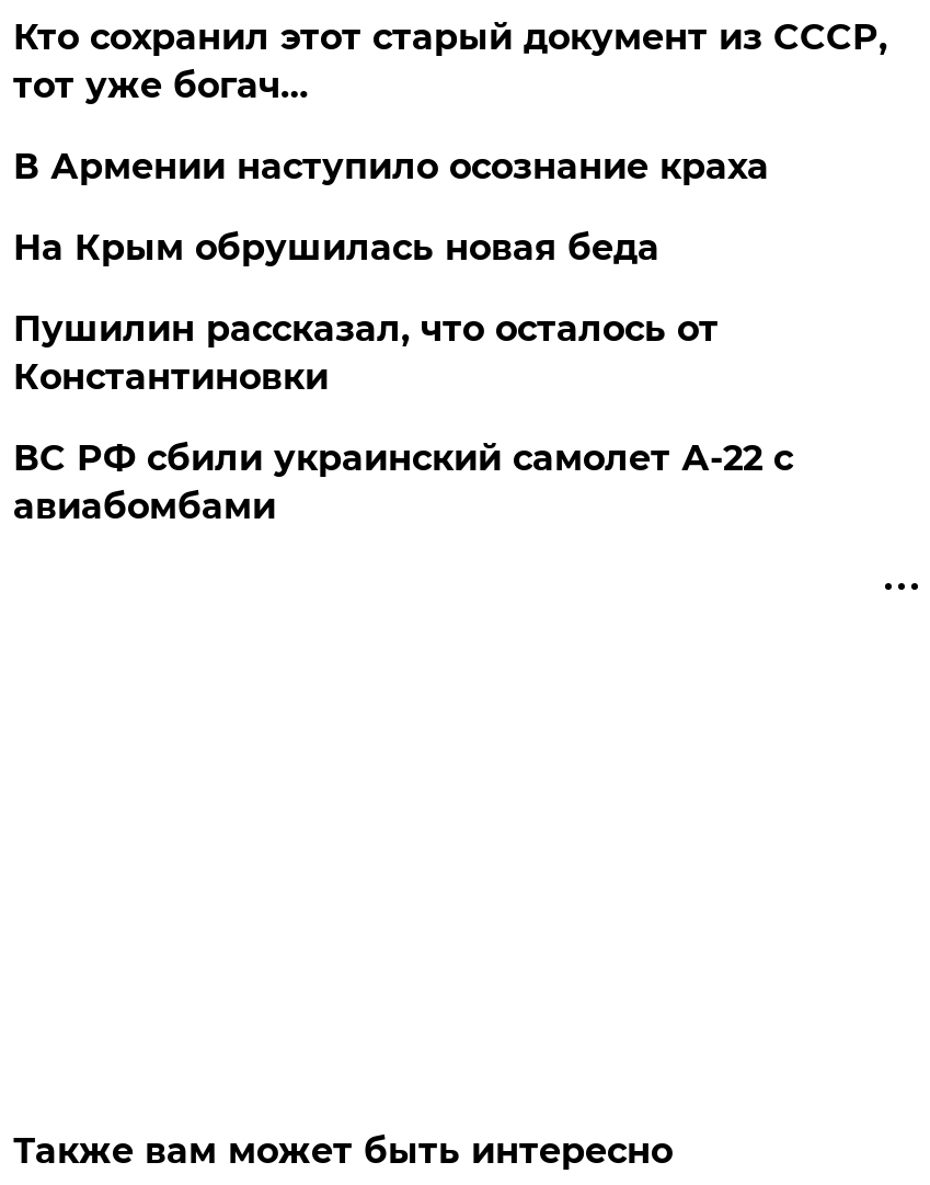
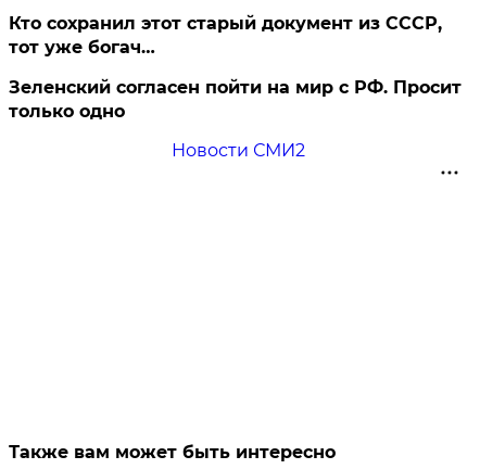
- В Армении наступило осознание краха
- На Крым обрушилась новая беда
- Пушилин рассказал, что осталось от
- Константиновки
- ВС РФ сбили украинский самолет А-22 с
- авиабомбами
+ Зеленский согласен пойти на мир с РФ. Просит
+ только одно
+ Новости СМИ2
